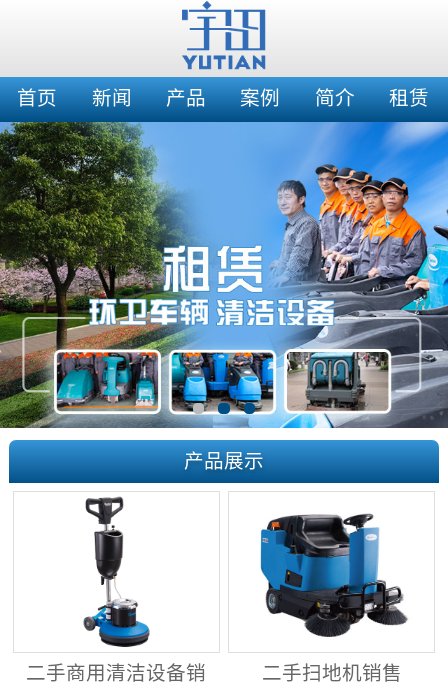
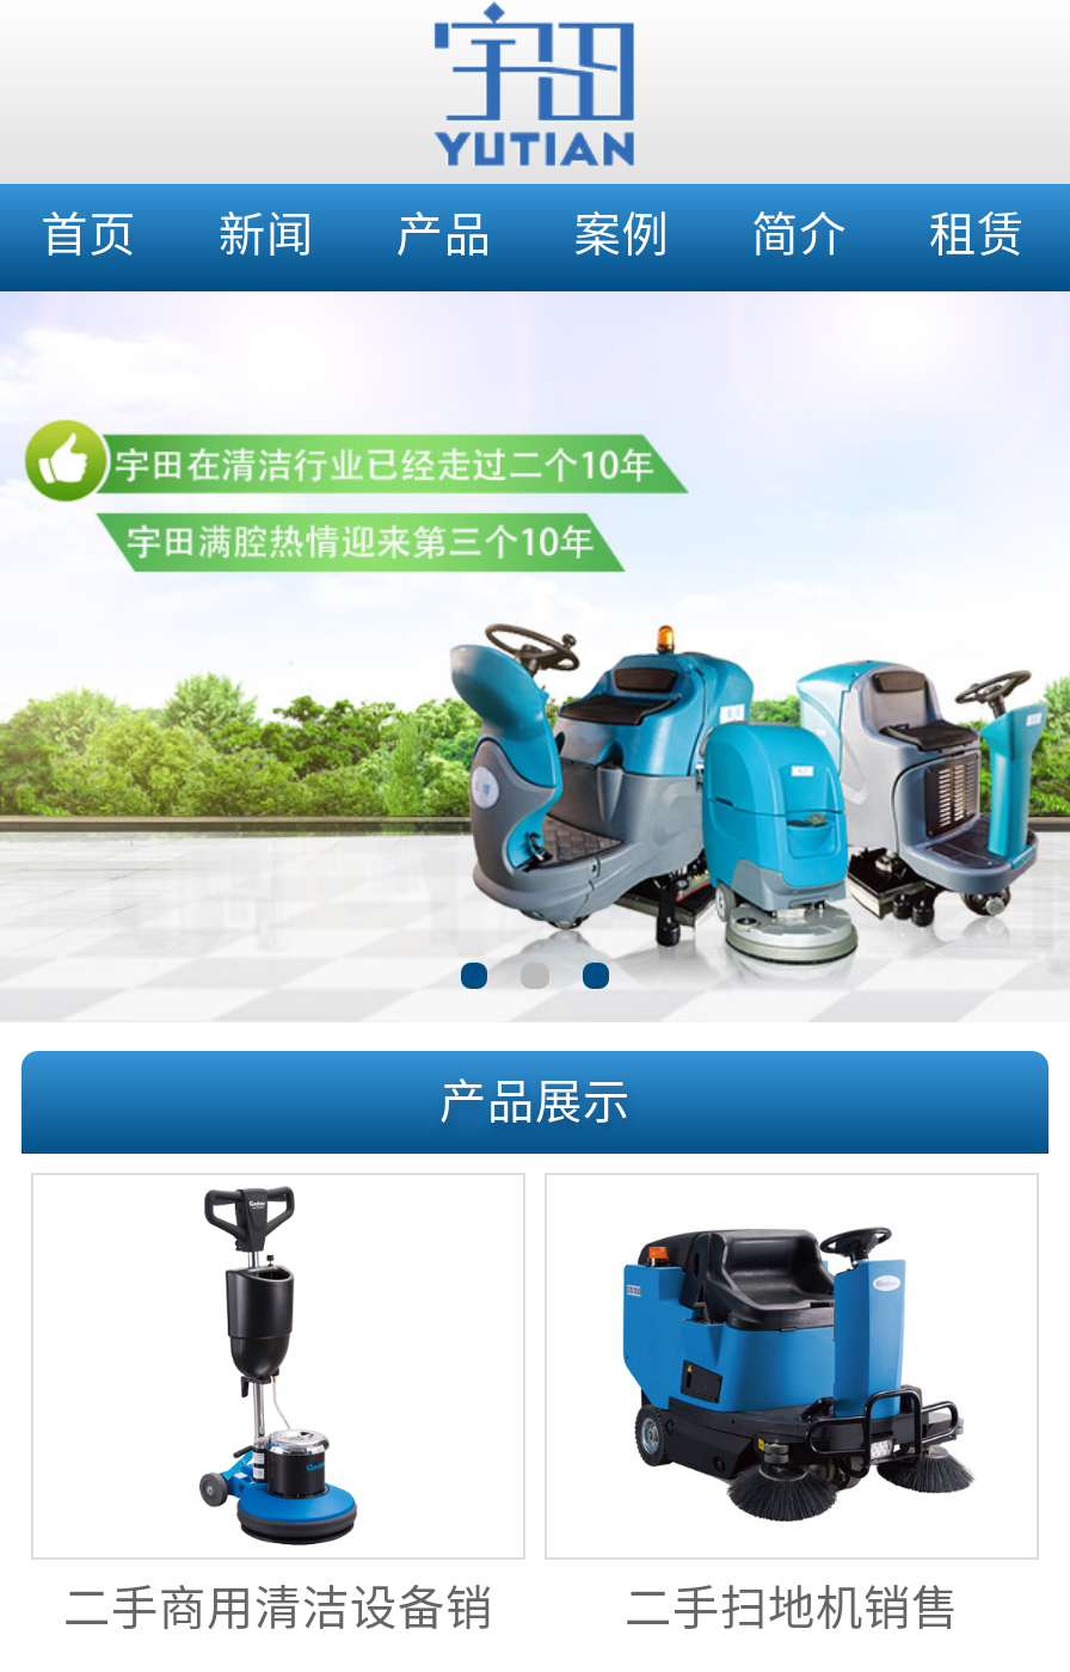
- [image]
+ [image]
